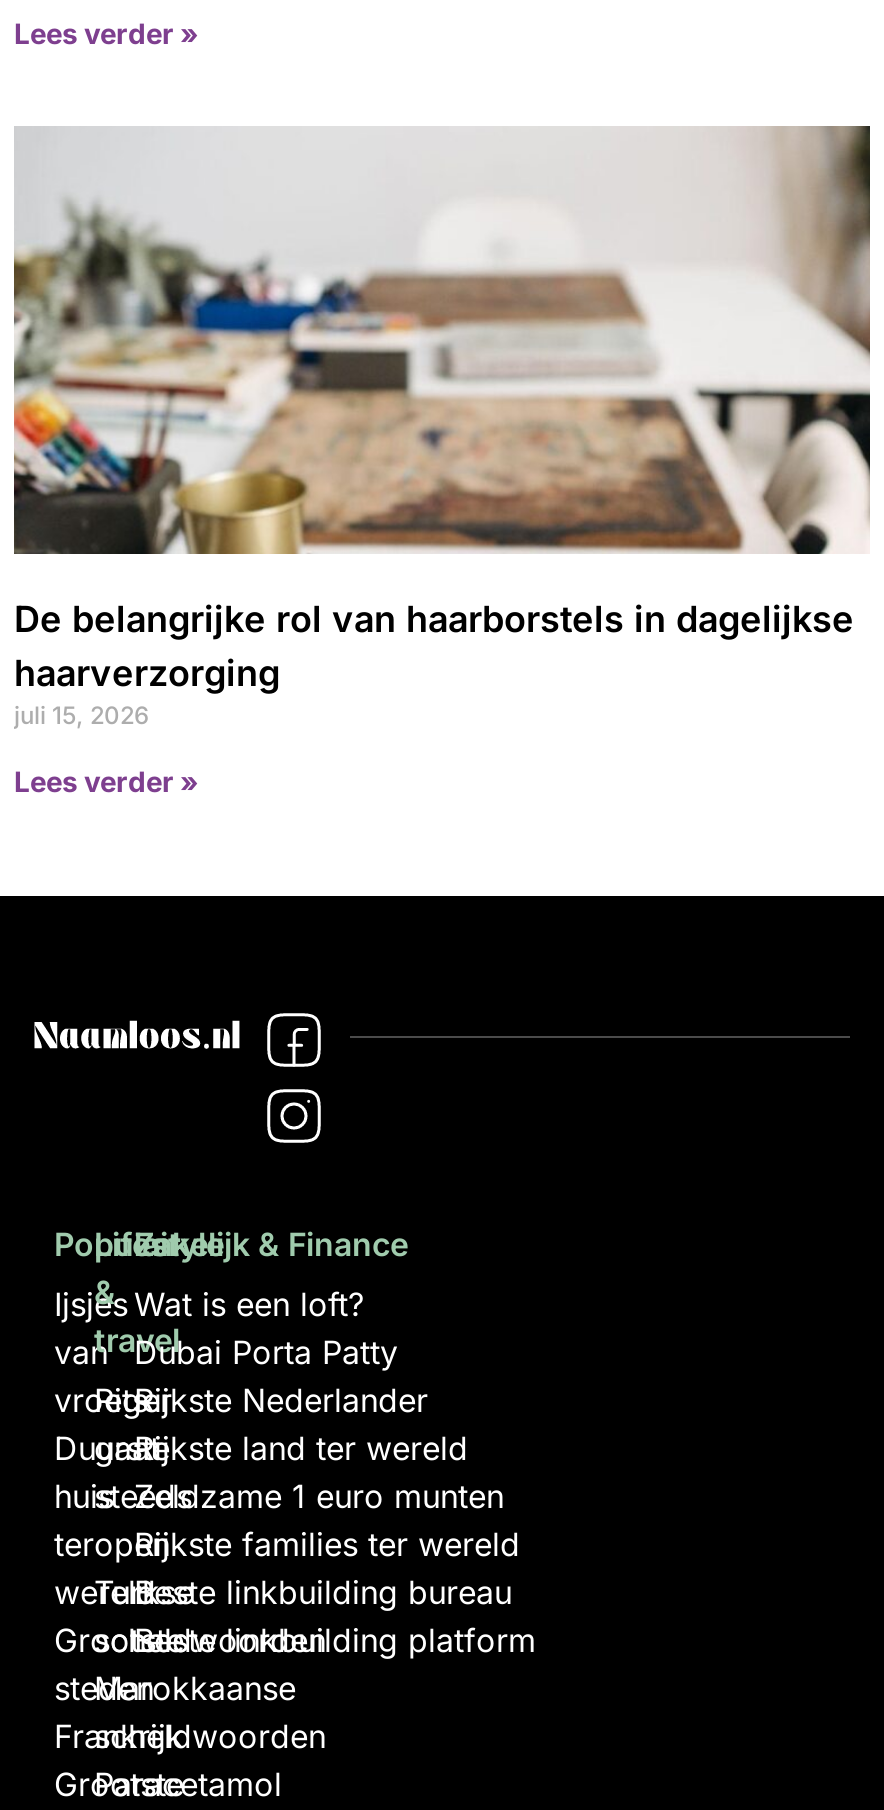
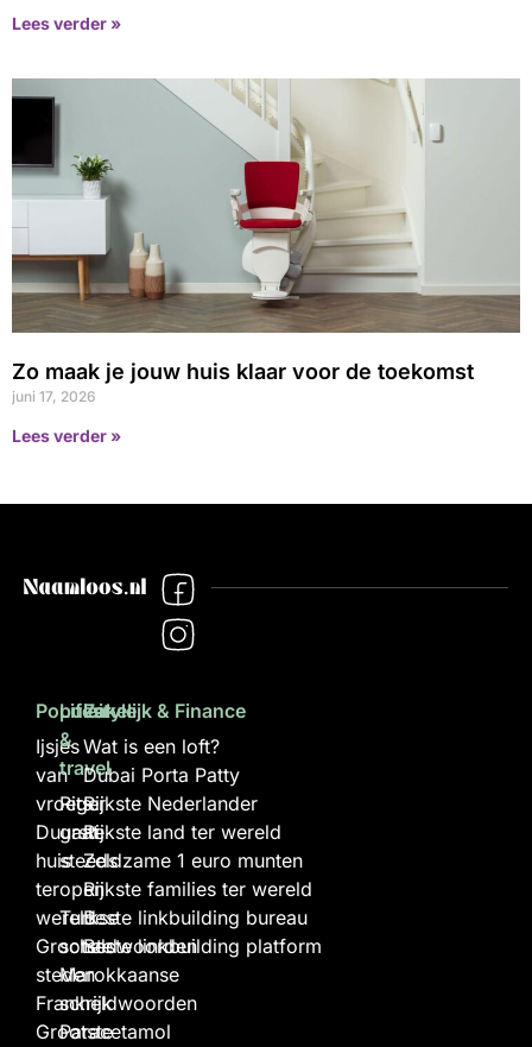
- [image]
- De belangrijke rol van haarborstels in dagelijkse
- haarverzorging
- juli 15, 2026
+ [image]
+ Zo maak je jouw huis klaar voor de toekomst
+ juni 17, 2026
